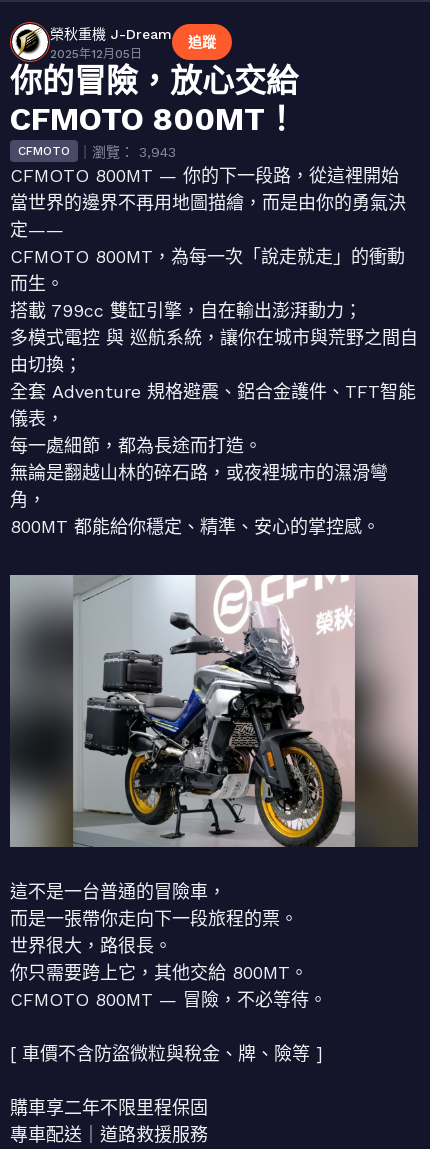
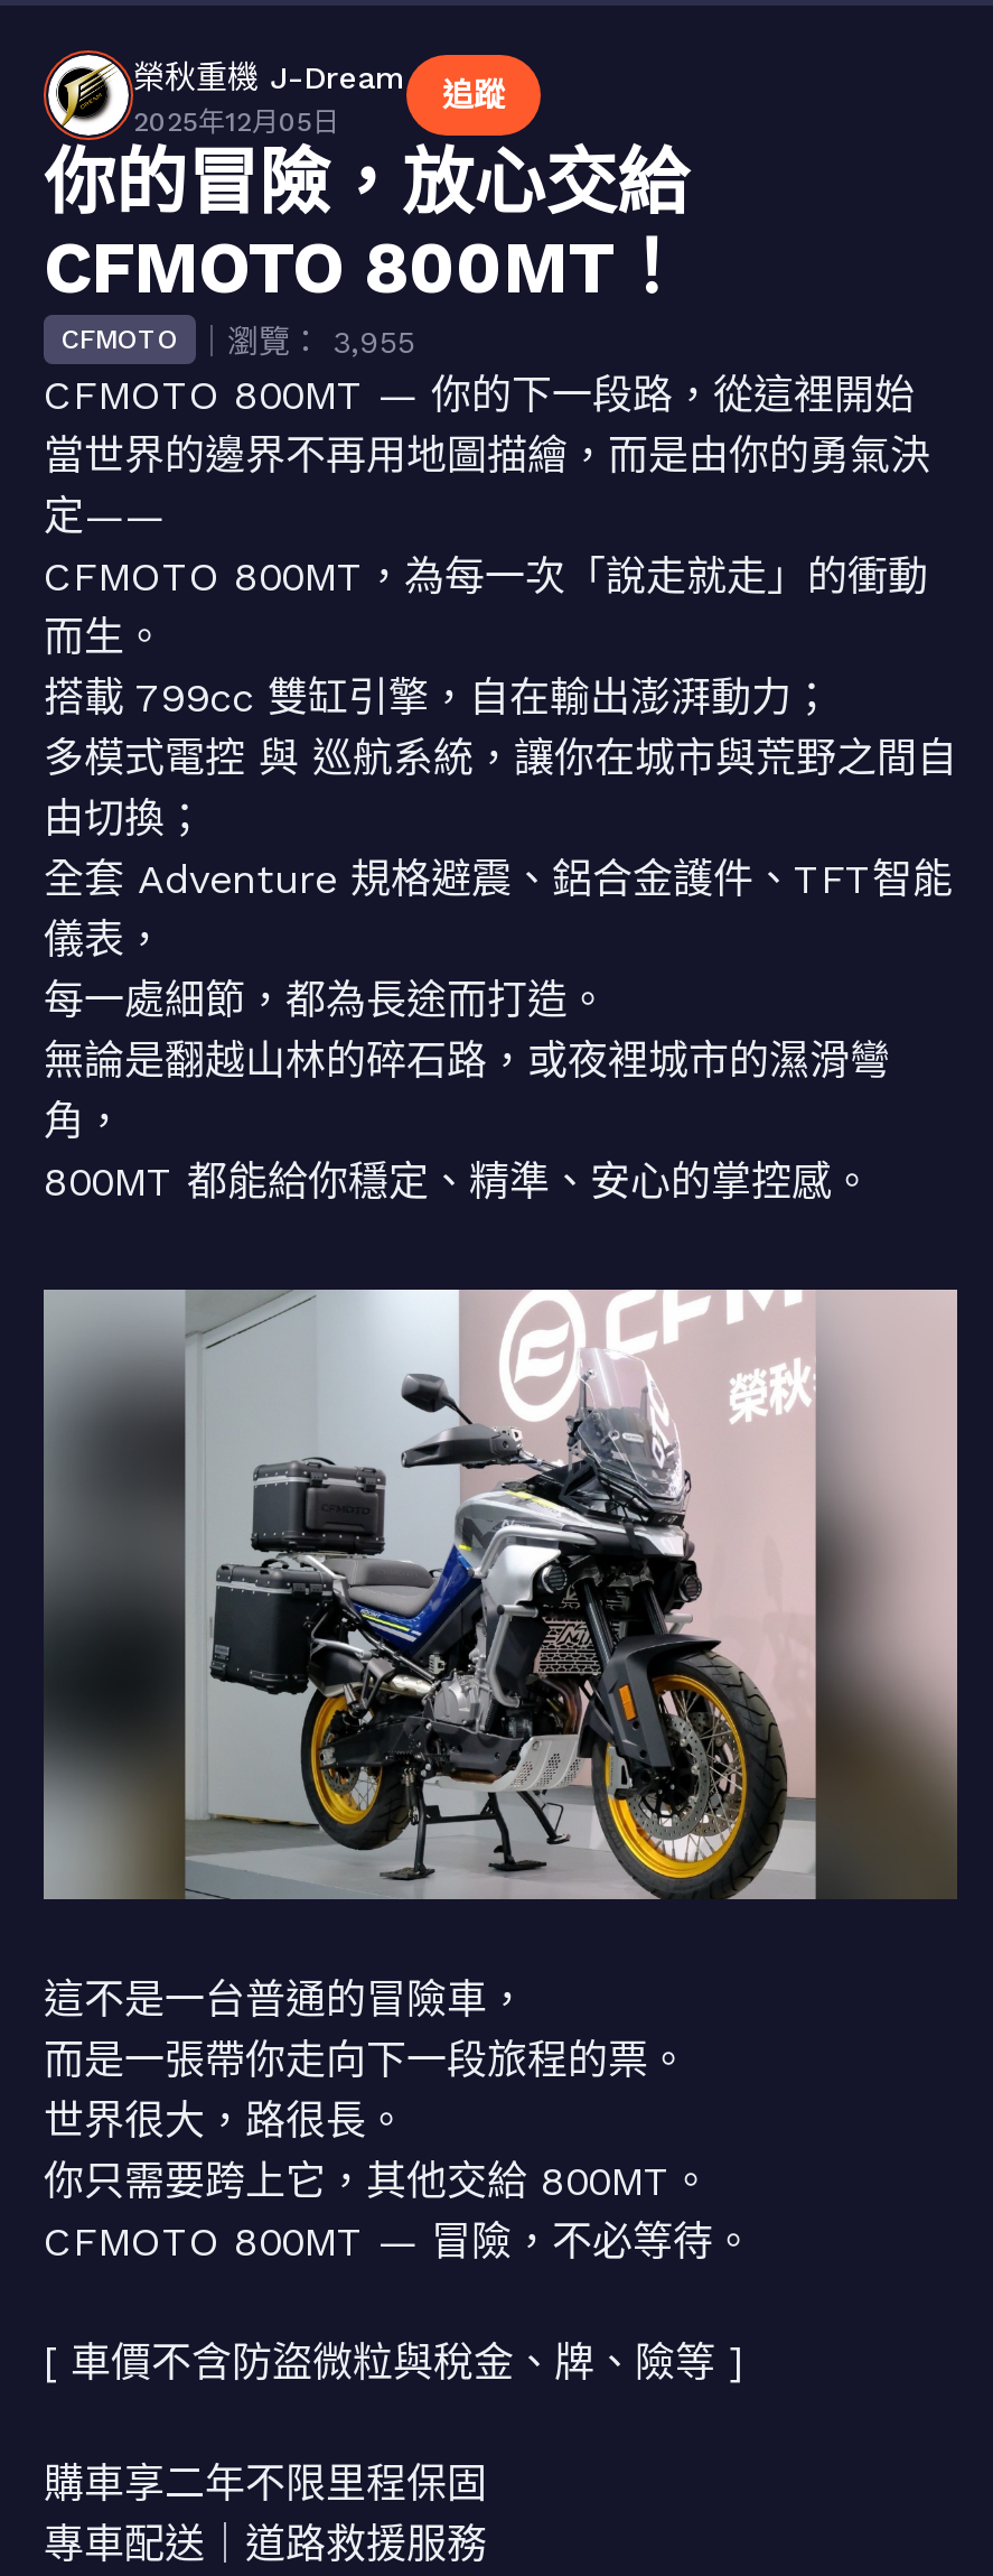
- CFMOTO ｜瀏覽： 3,943
+ CFMOTO ｜瀏覽： 3,955
